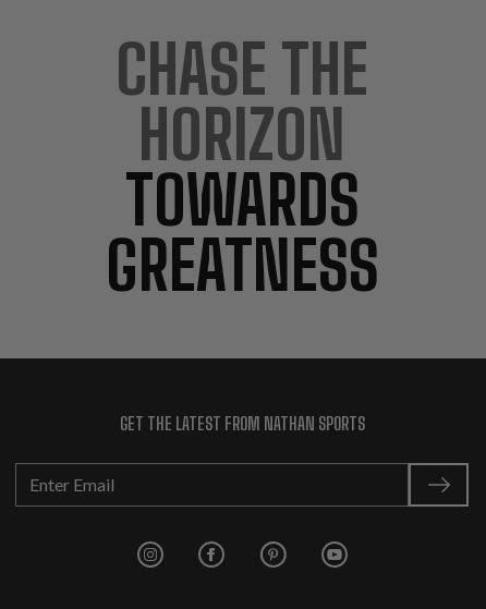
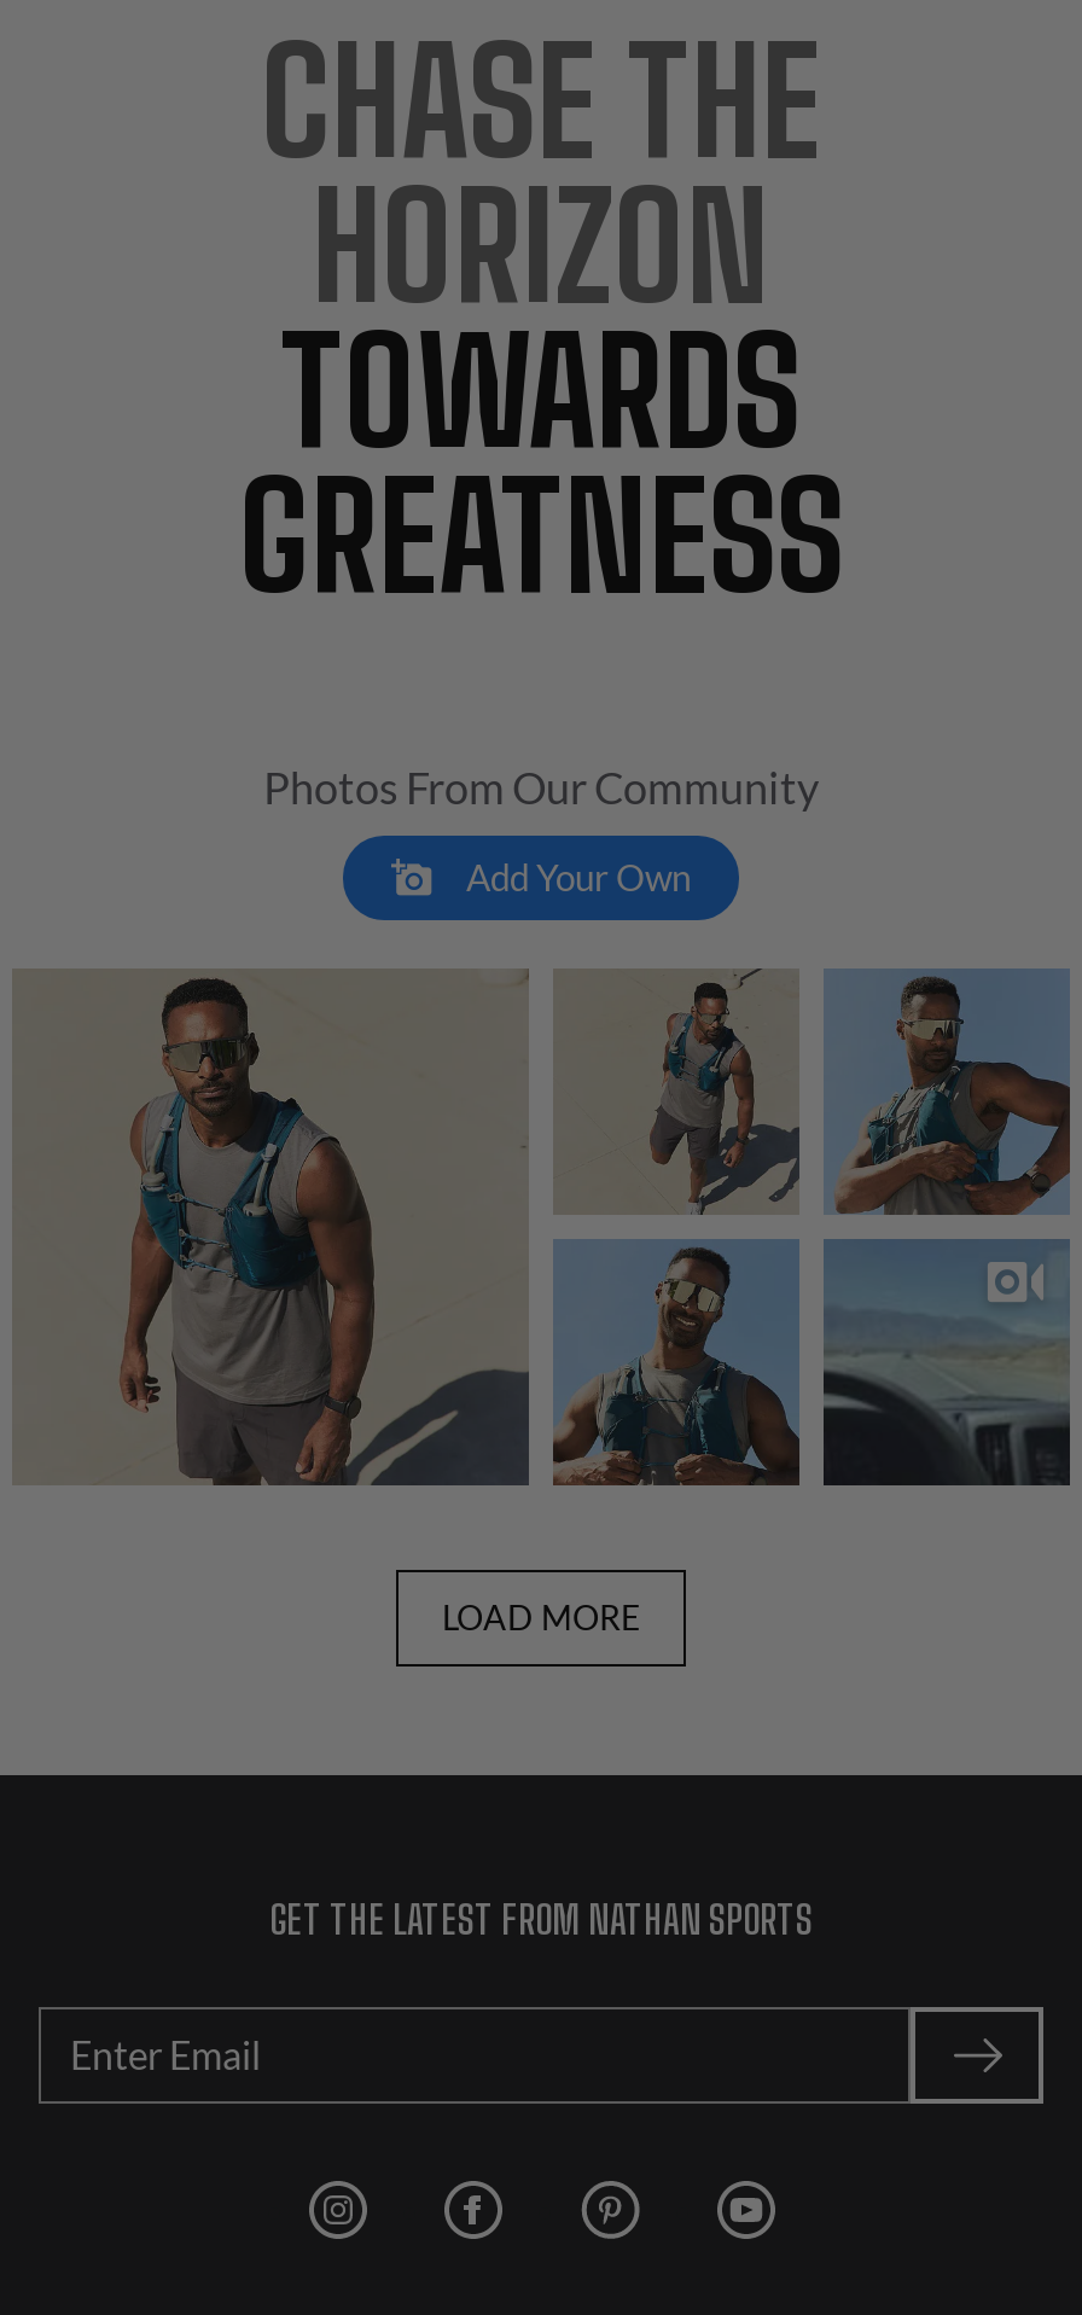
+ [image]

+ Photos From Our Community
+ Add Your Own

+ LOAD MORE

+ [image]

+ [image]

+ [image]

+ [image]
